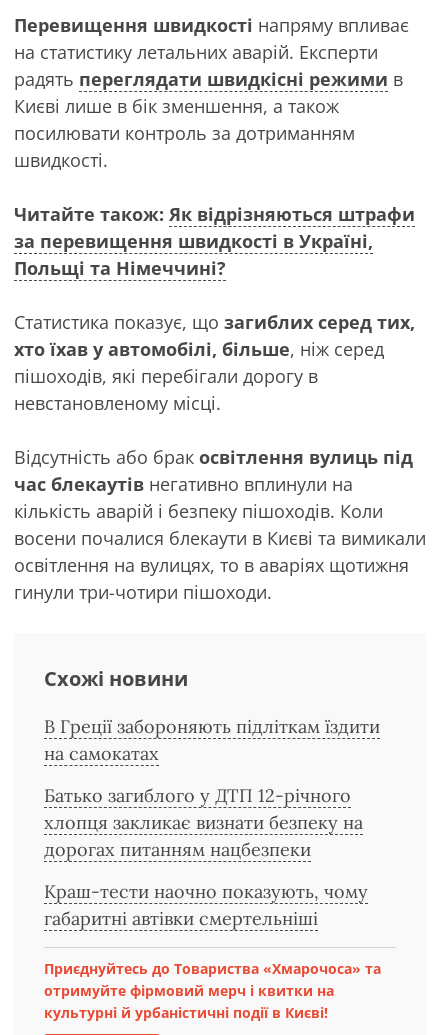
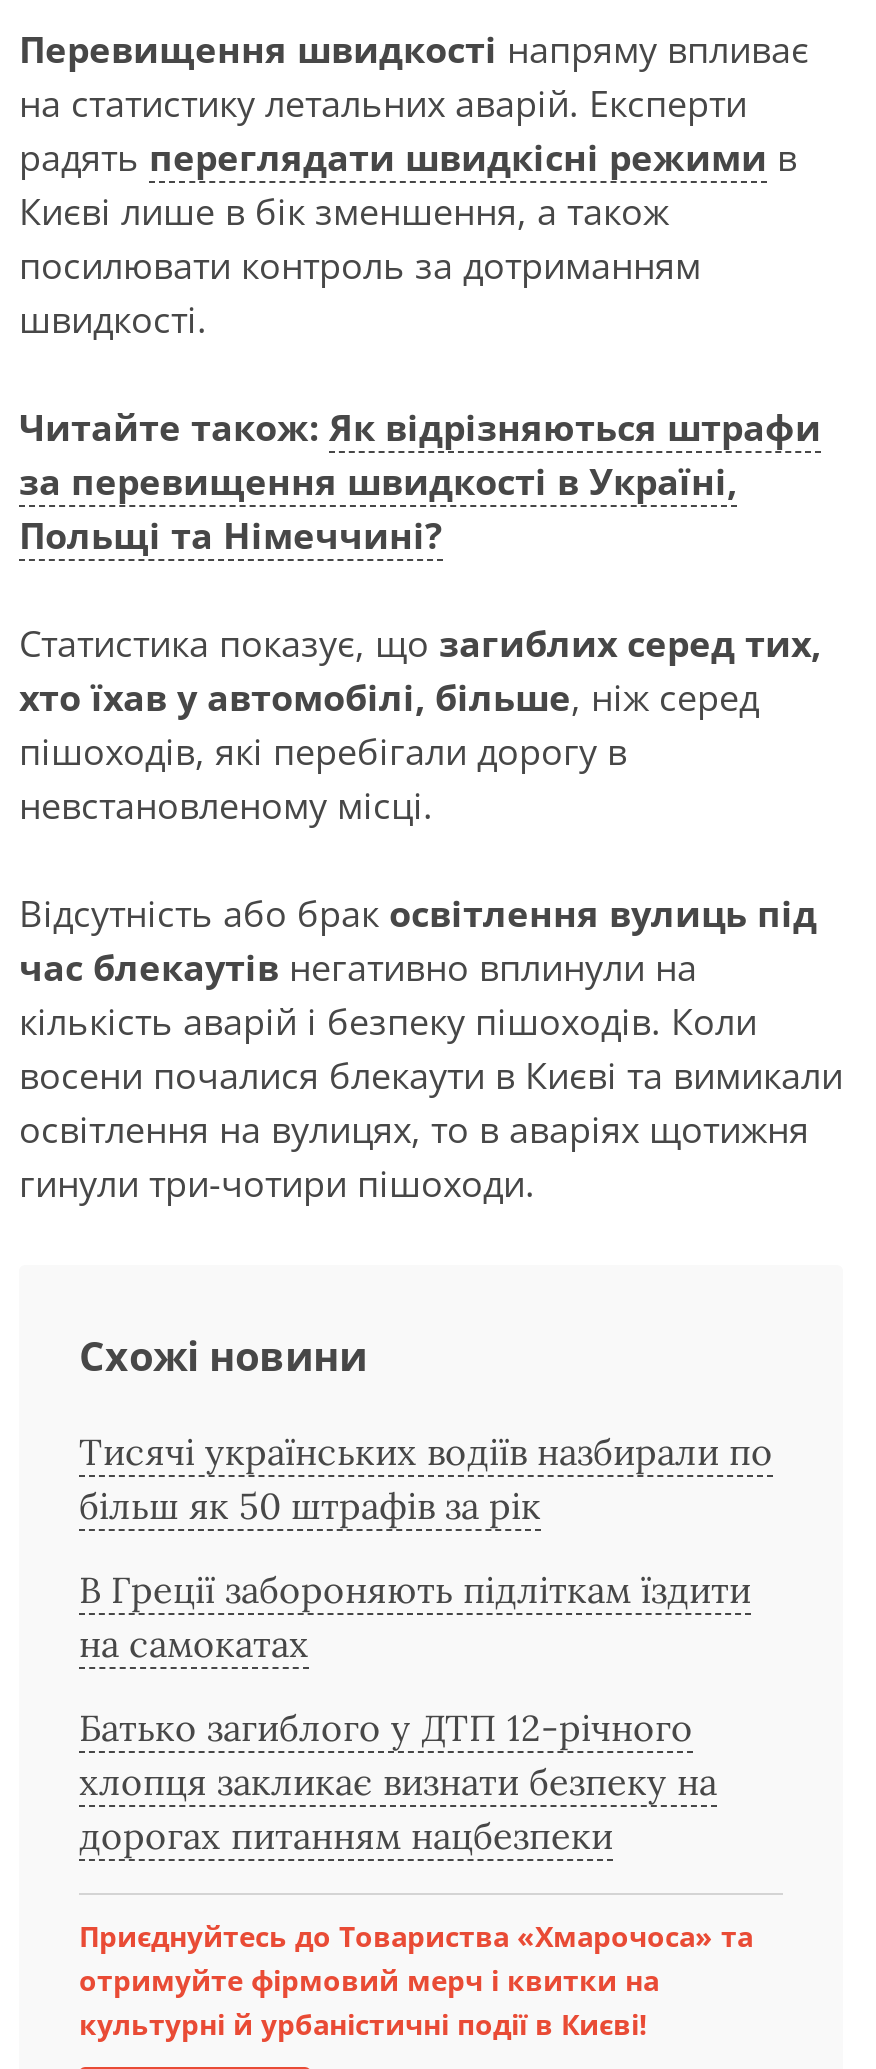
+ Тисячі українських водіїв назбирали по
+ більш як 50 штрафів за рік

moved down: В Греції забороняють підліткам їздити | на самокатах | Батько загиблого у ДТП 12-річного | хлопця закликає визнати безпеку на | дорогах питанням нацбезпеки

- Краш-тести наочно показують, чому
- габаритні автівки смертельніші
